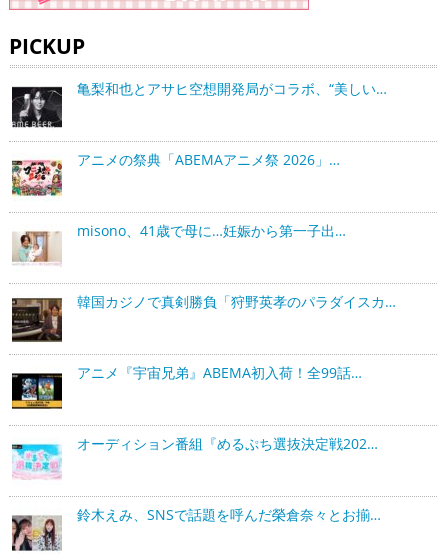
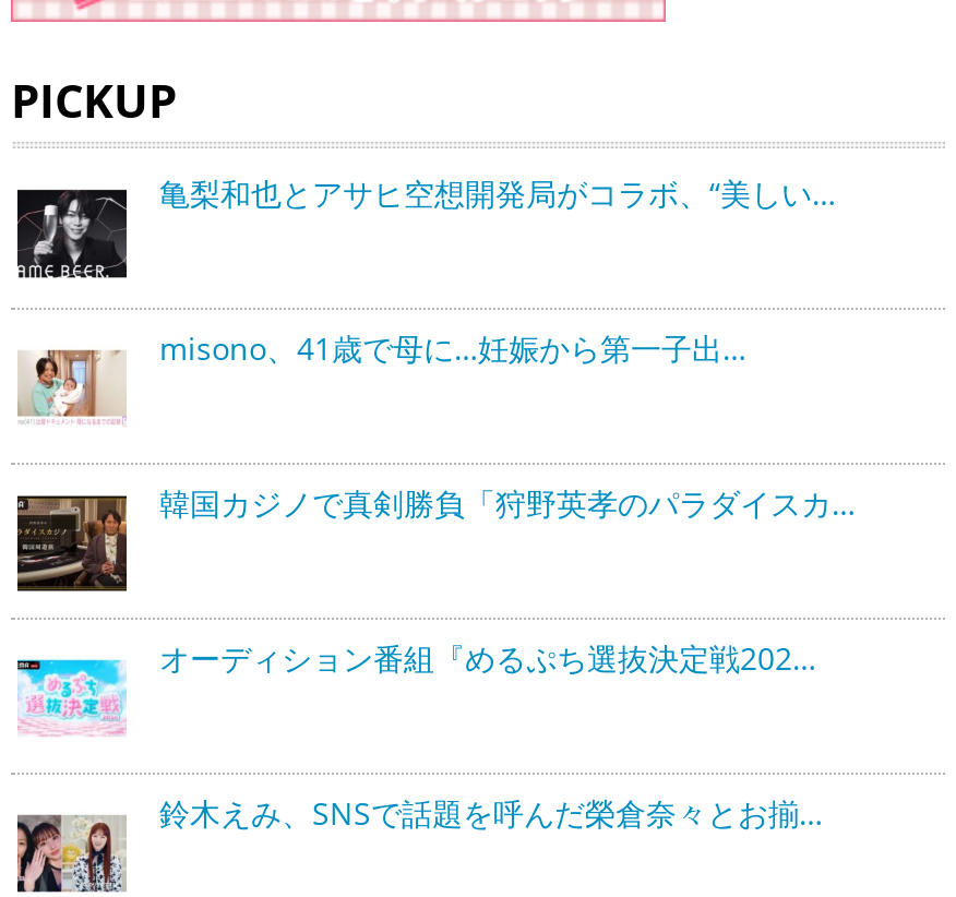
- [image]
- アニメの祭典「ABEMAアニメ祭 2026」…

- [image]
- アニメ『宇宙兄弟』ABEMA初入荷！全99話…
